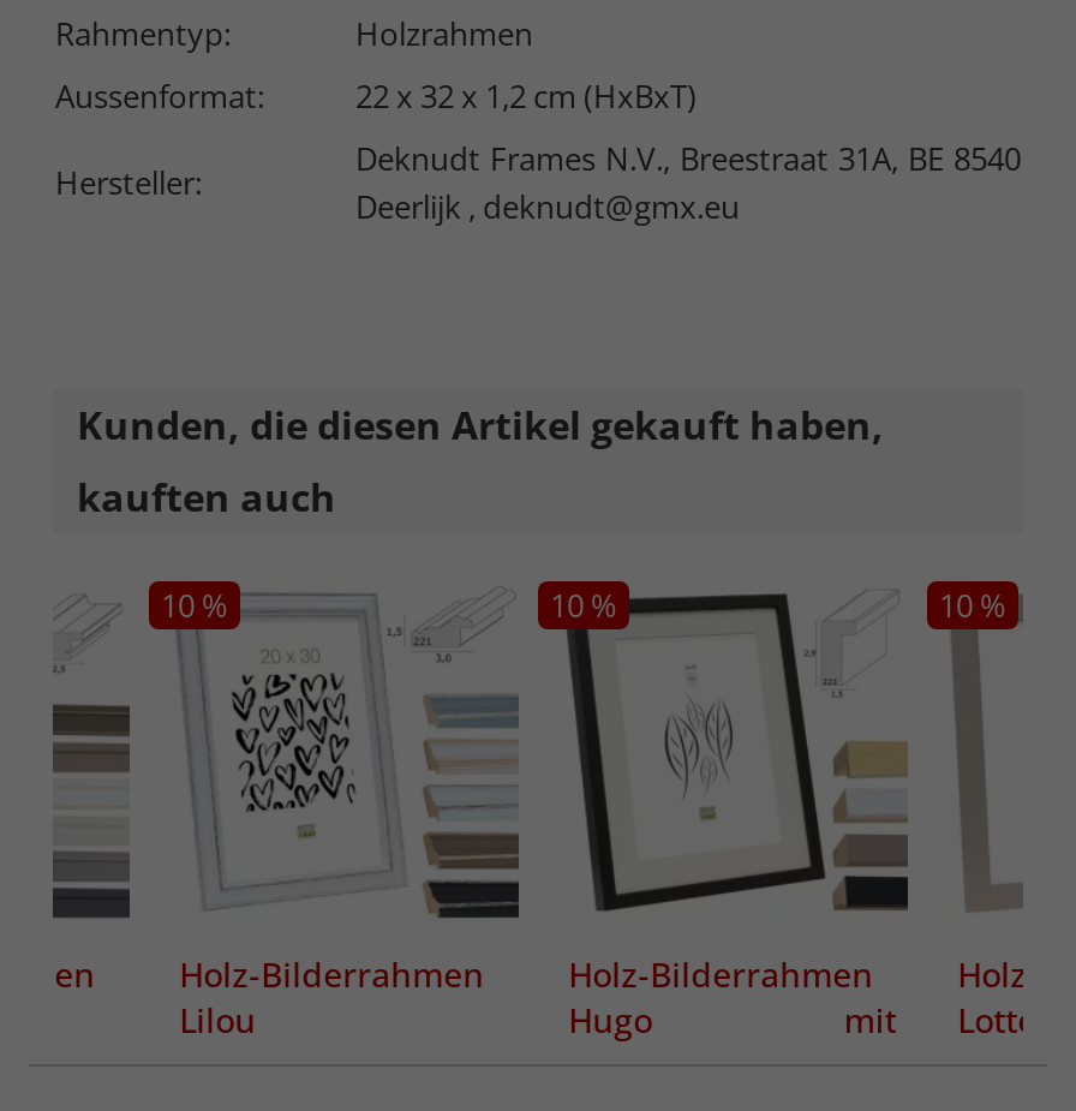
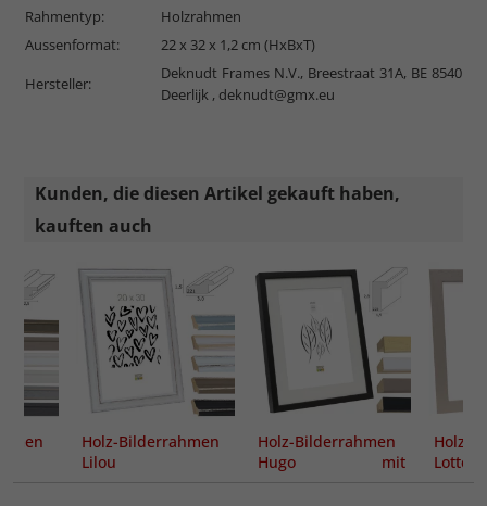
- 10 %

- 10 %

- 10 %
